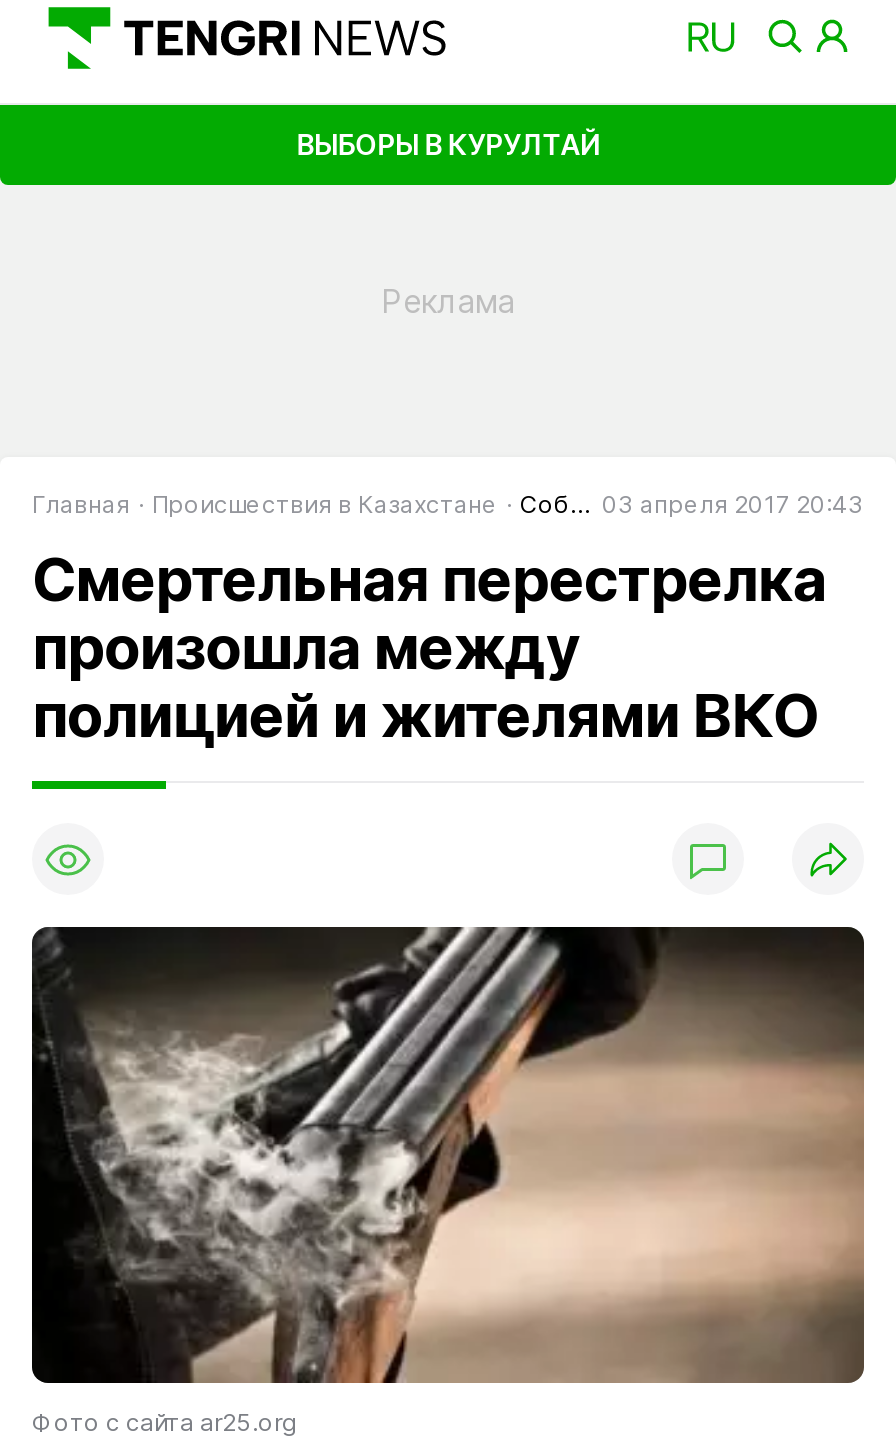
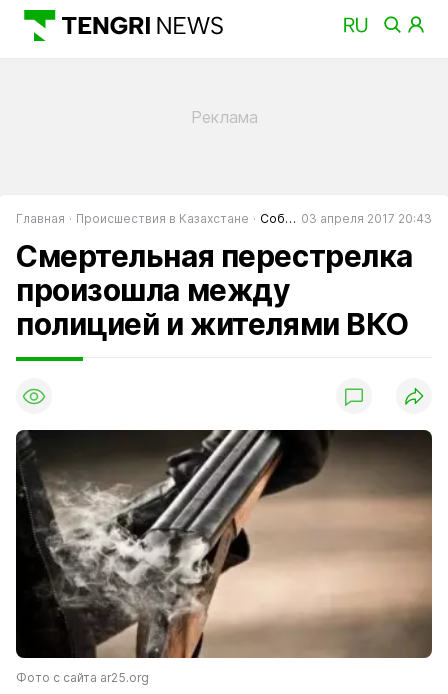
- ВЫБОРЫ В КУРУЛТАЙ
